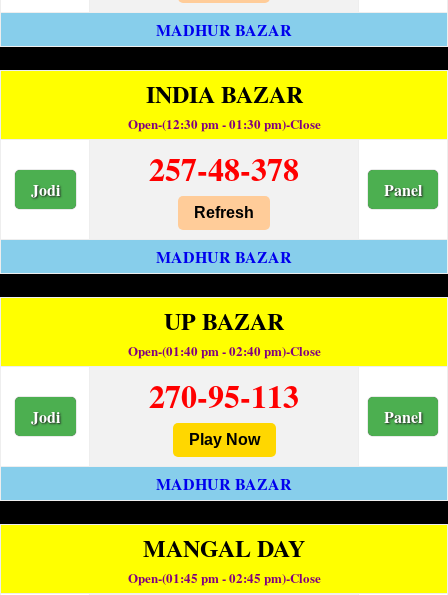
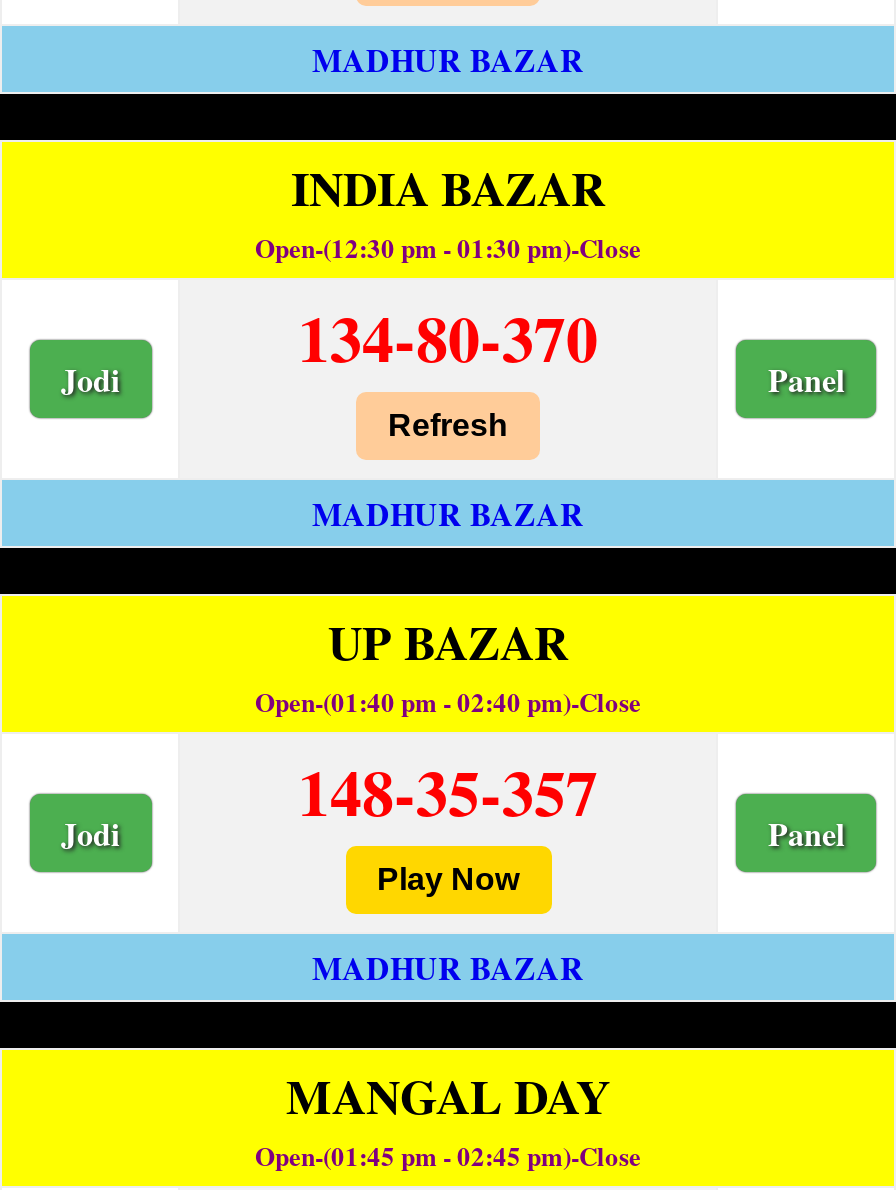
- 257-48-378
+ 134-80-370

- 270-95-113
+ 148-35-357
